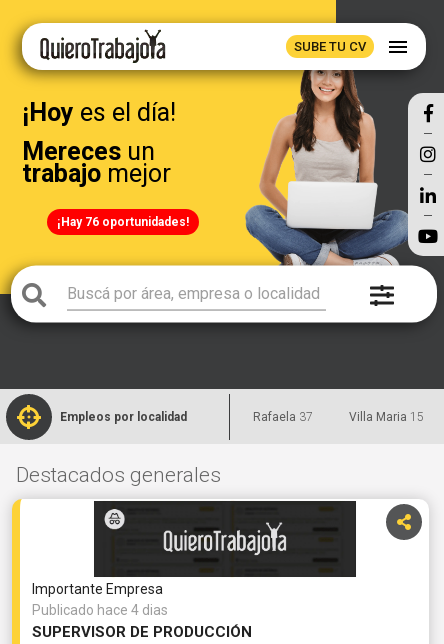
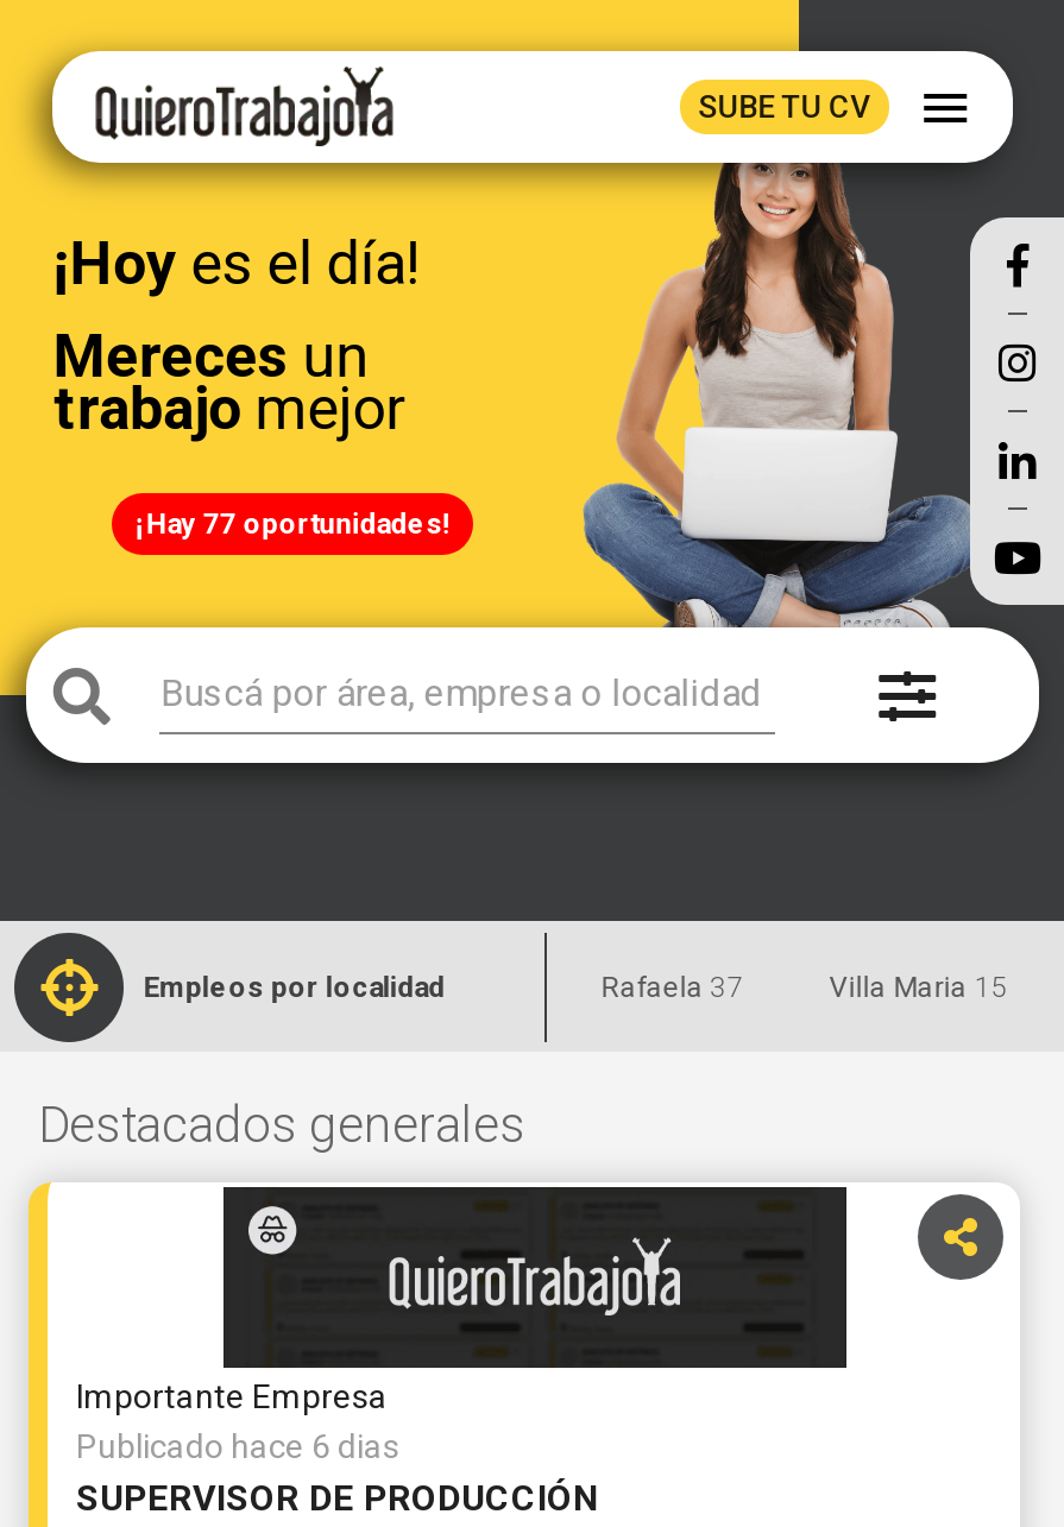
- ¡Hay 76 oportunidades!
+ ¡Hay 77 oportunidades!

- Publicado hace 4 dias
+ Publicado hace 6 dias
